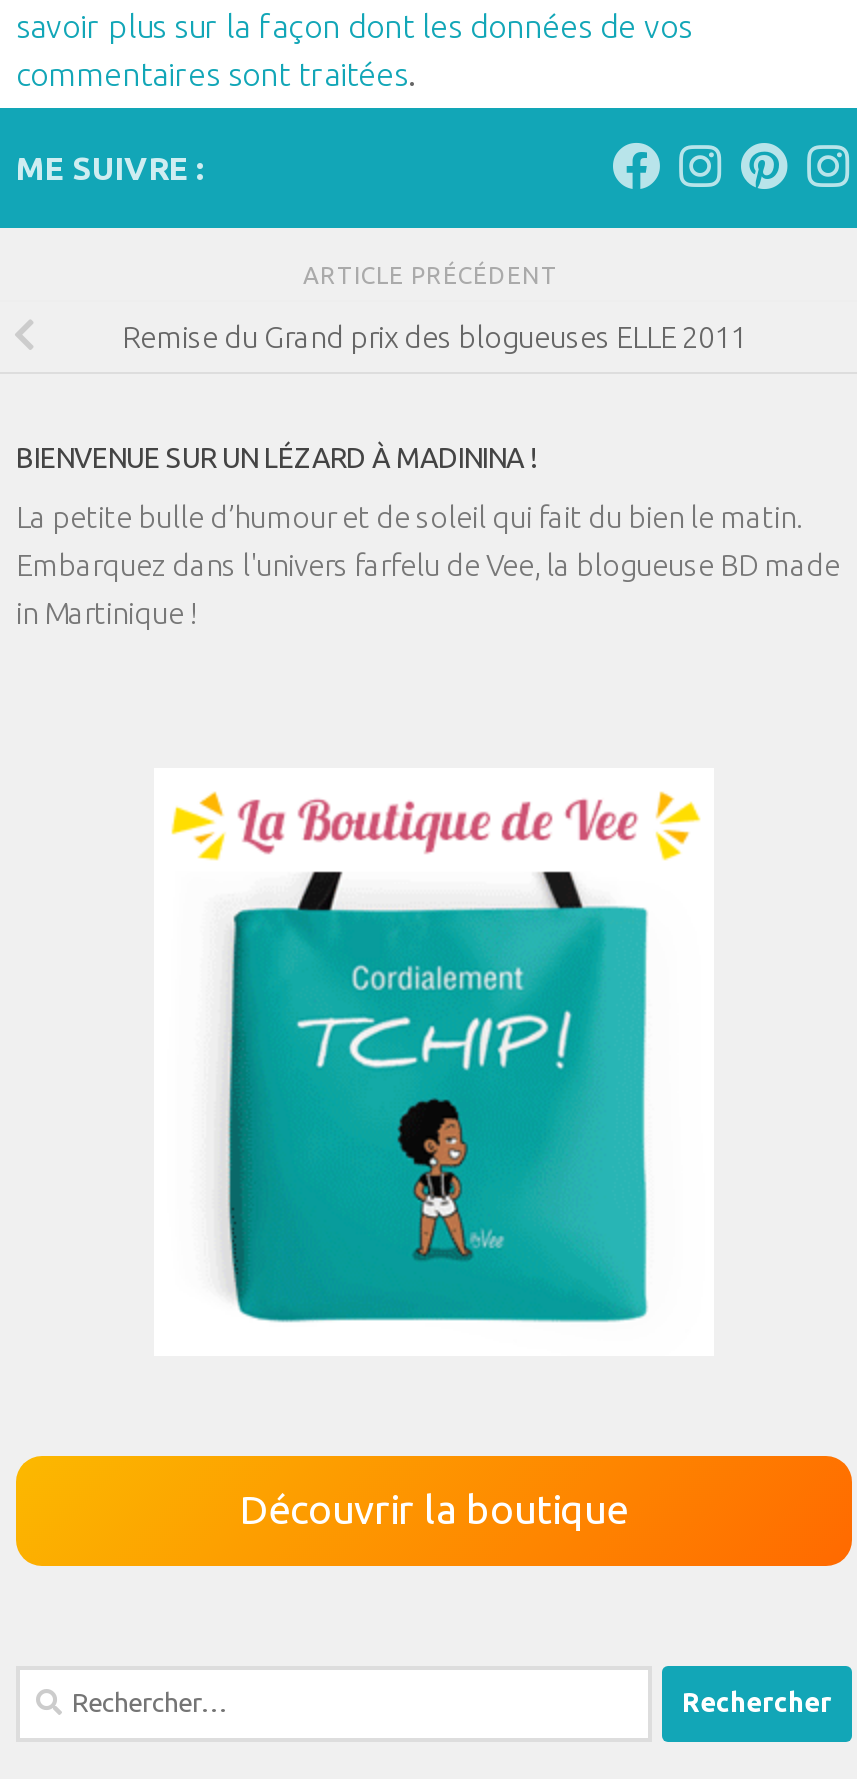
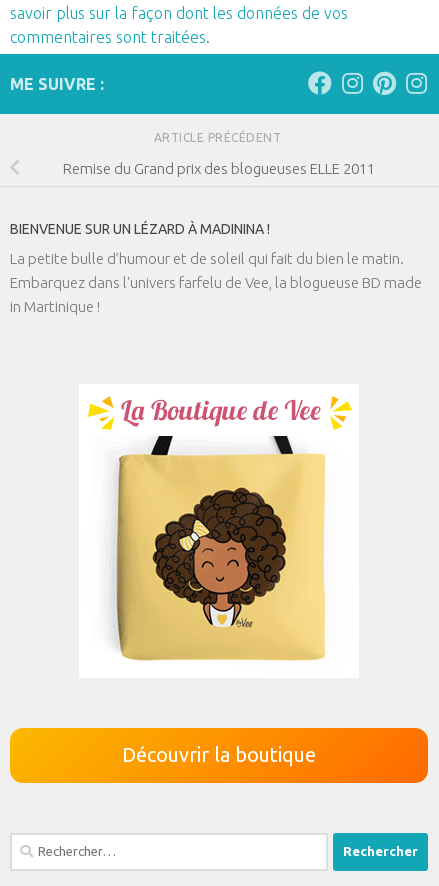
- [image]
+ [image]
